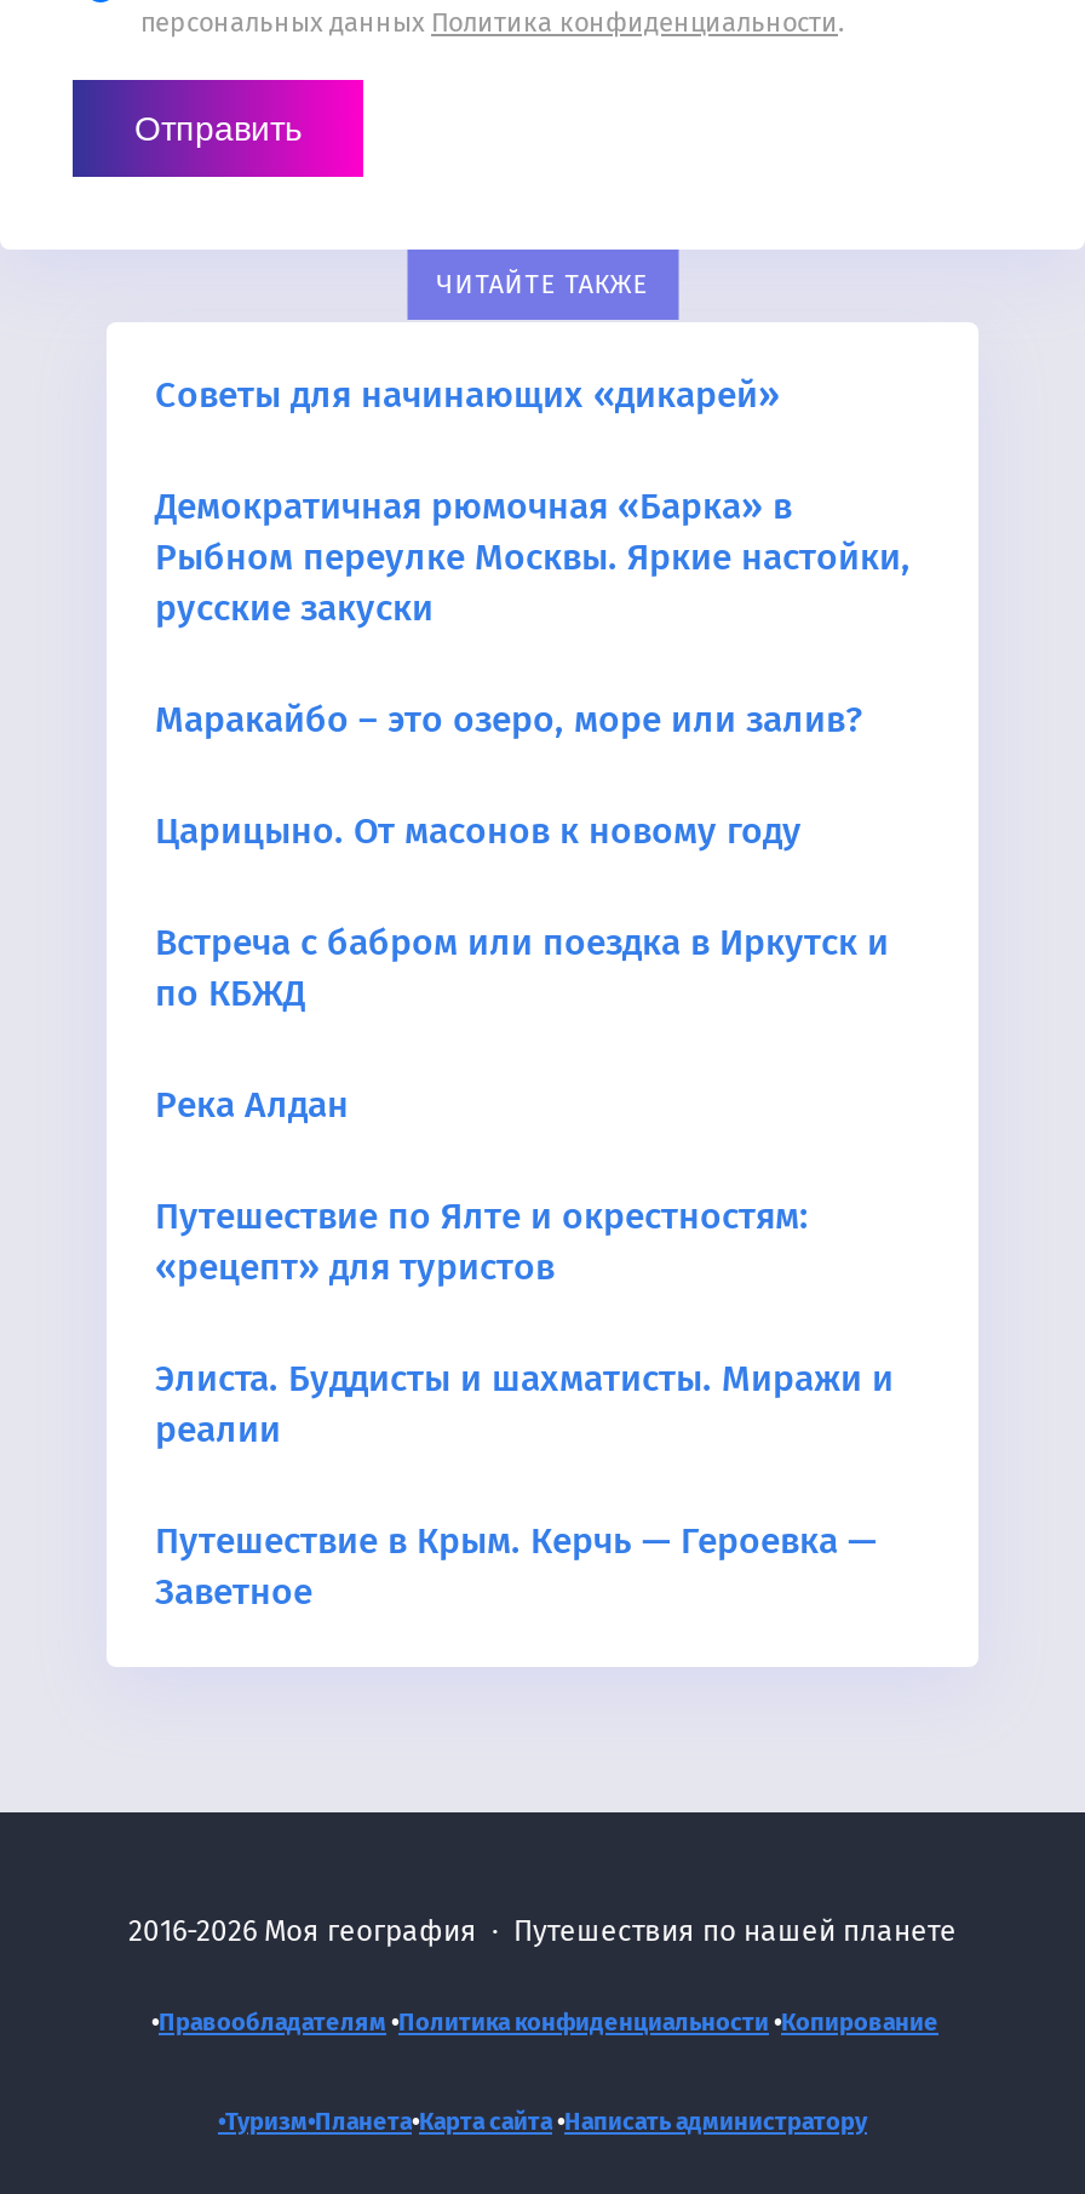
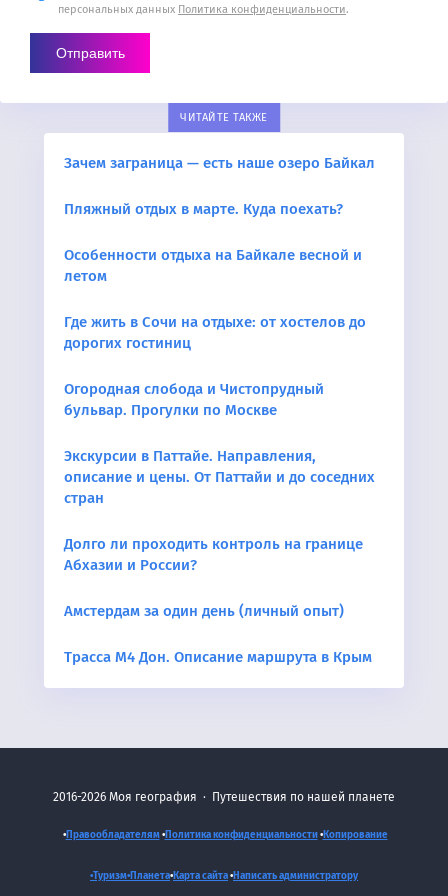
- Советы для начинающих «дикарей»
+ Зачем заграница — есть наше озеро Байкал

- Демократичная рюмочная «Барка» в
- Рыбном переулке Москвы. Яркие настойки,
- русские закуски
+ Пляжный отдых в марте. Куда поехать?

- Маракайбо – это озеро, море или залив?
+ Особенности отдыха на Байкале весной и
+ летом

- Царицыно. От масонов к новому году
+ Где жить в Сочи на отдыхе: от хостелов до
+ дорогих гостиниц

- Встреча с бабром или поездка в Иркутск и
- по КБЖД
+ Огородная слобода и Чистопрудный
+ бульвар. Прогулки по Москве

- Река Алдан
+ Экскурсии в Паттайе. Направления,
+ описание и цены. От Паттайи и до соседних
+ стран

- Путешествие по Ялте и окрестностям:
- «рецепт» для туристов
+ Долго ли проходить контроль на границе
+ Абхазии и России?

- Элиста. Буддисты и шахматисты. Миражи и
- реалии
+ Амстердам за один день (личный опыт)

- Путешествие в Крым. Керчь — Героевка —
- Заветное
+ Трасса М4 Дон. Описание маршрута в Крым
